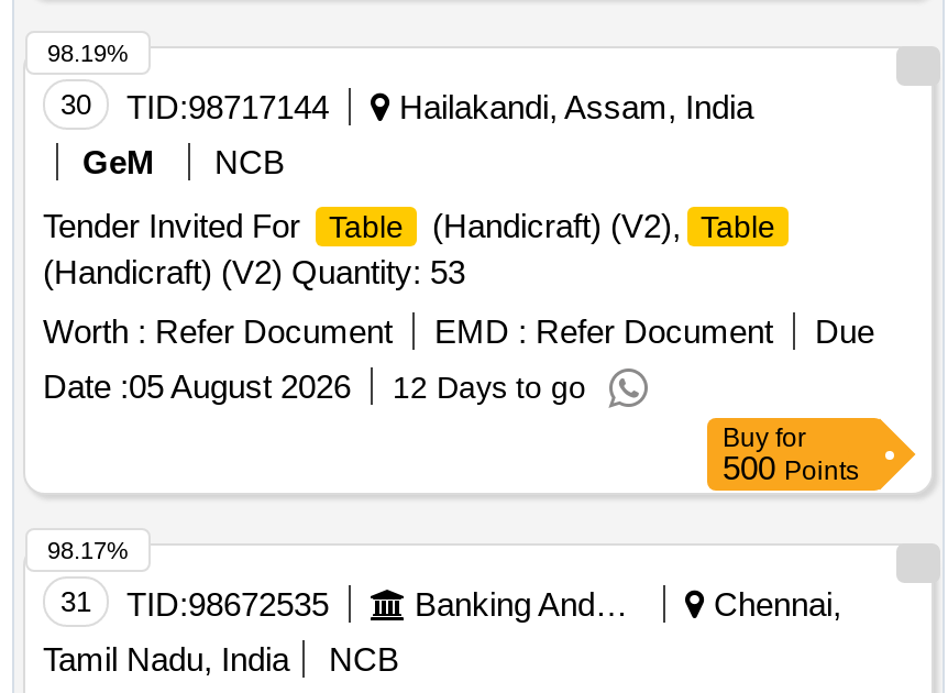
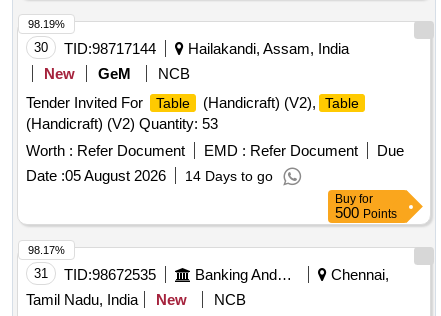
+ New

- Date : 05 August 2026 12 Days to go
+ Date : 05 August 2026 14 Days to go

+ New
